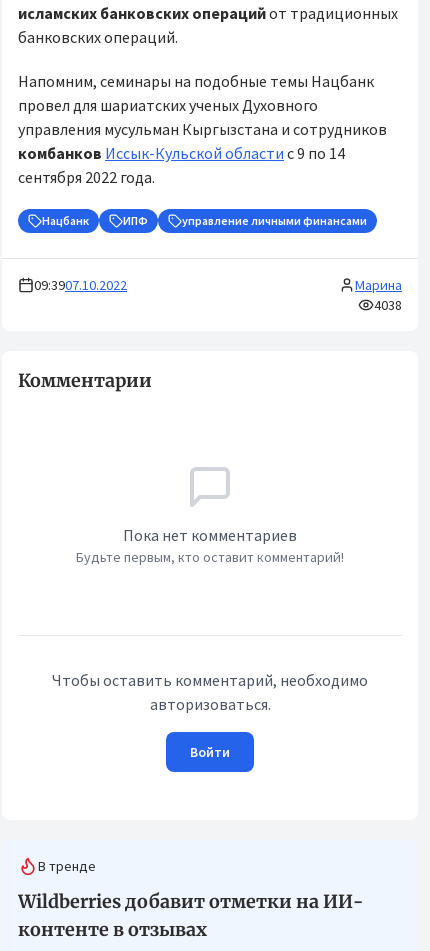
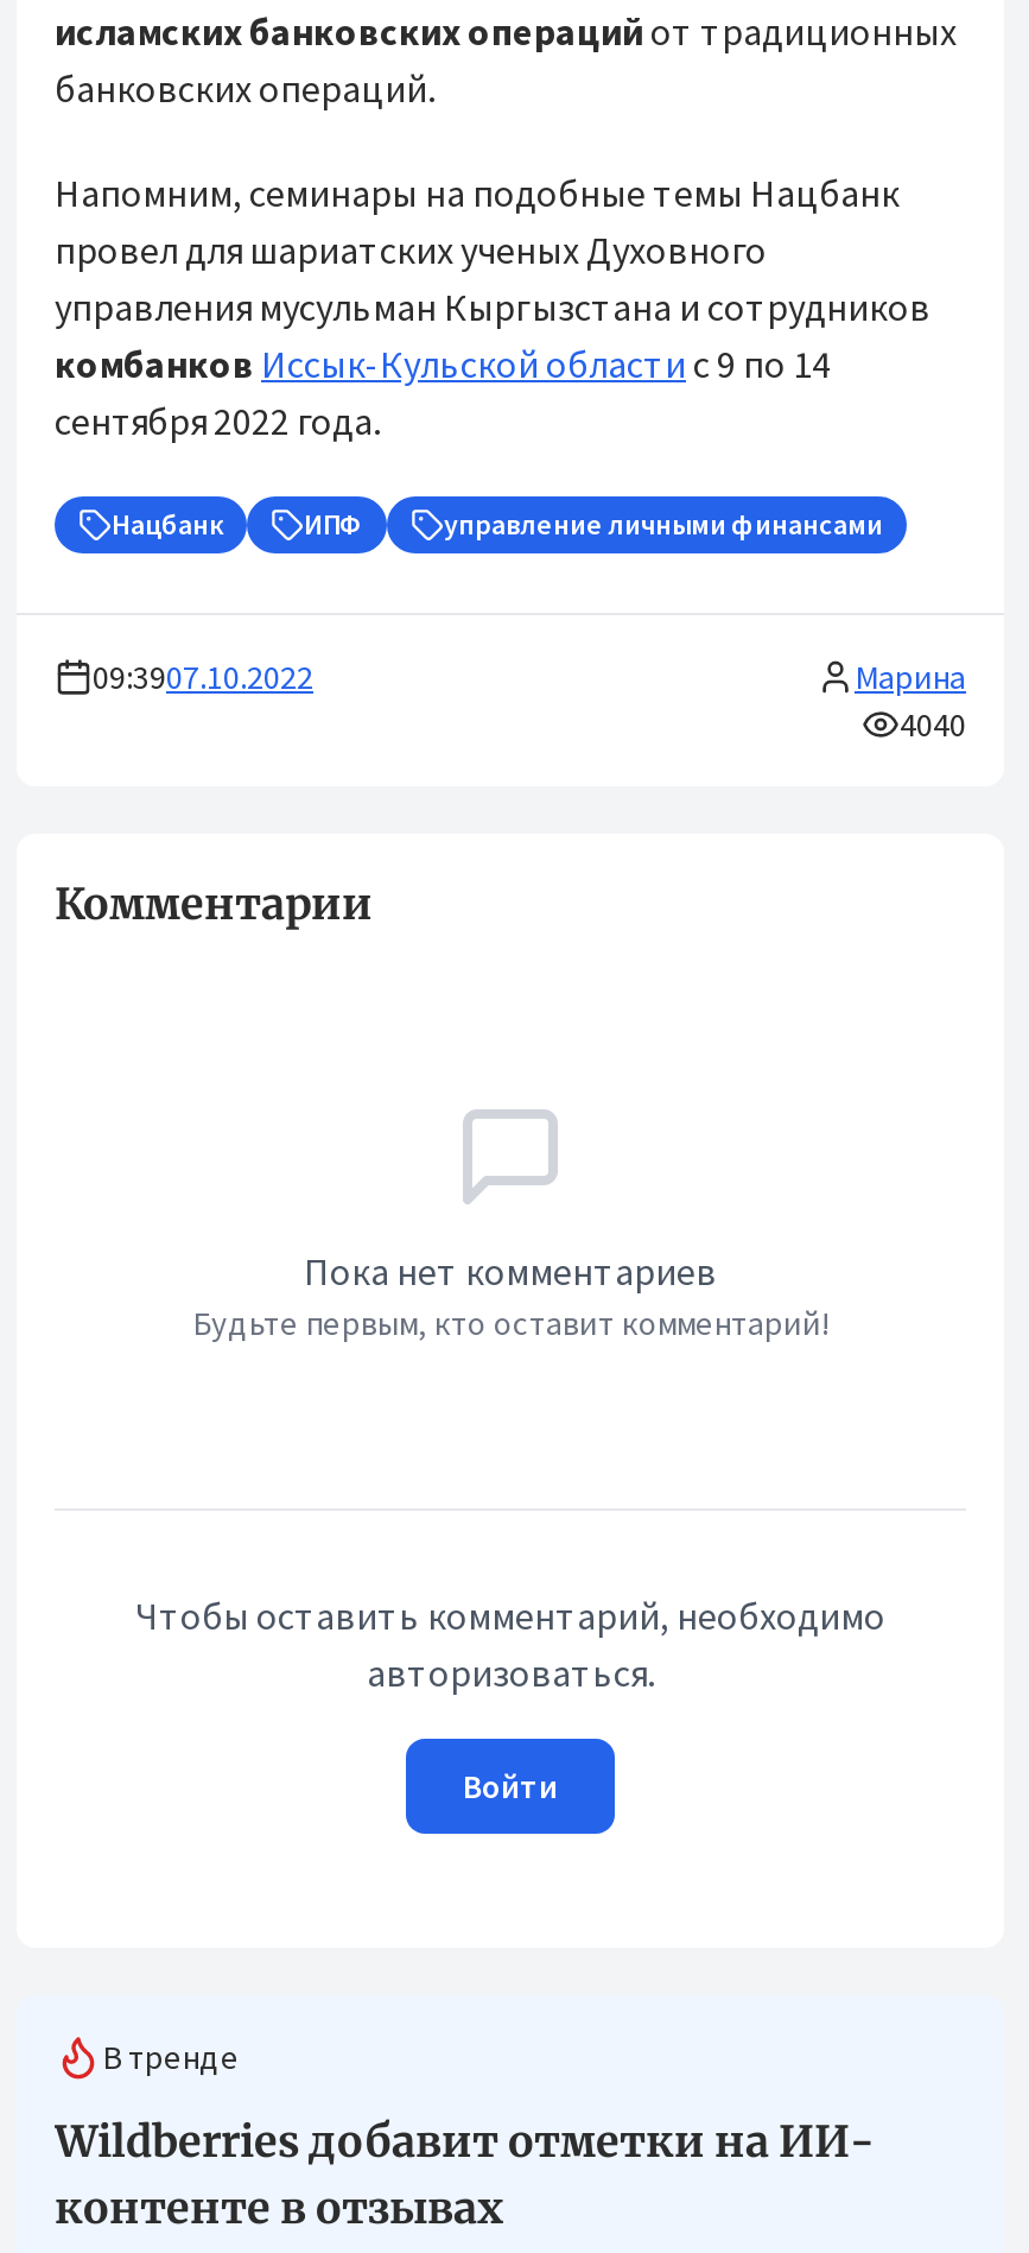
- 4038
+ 4040
